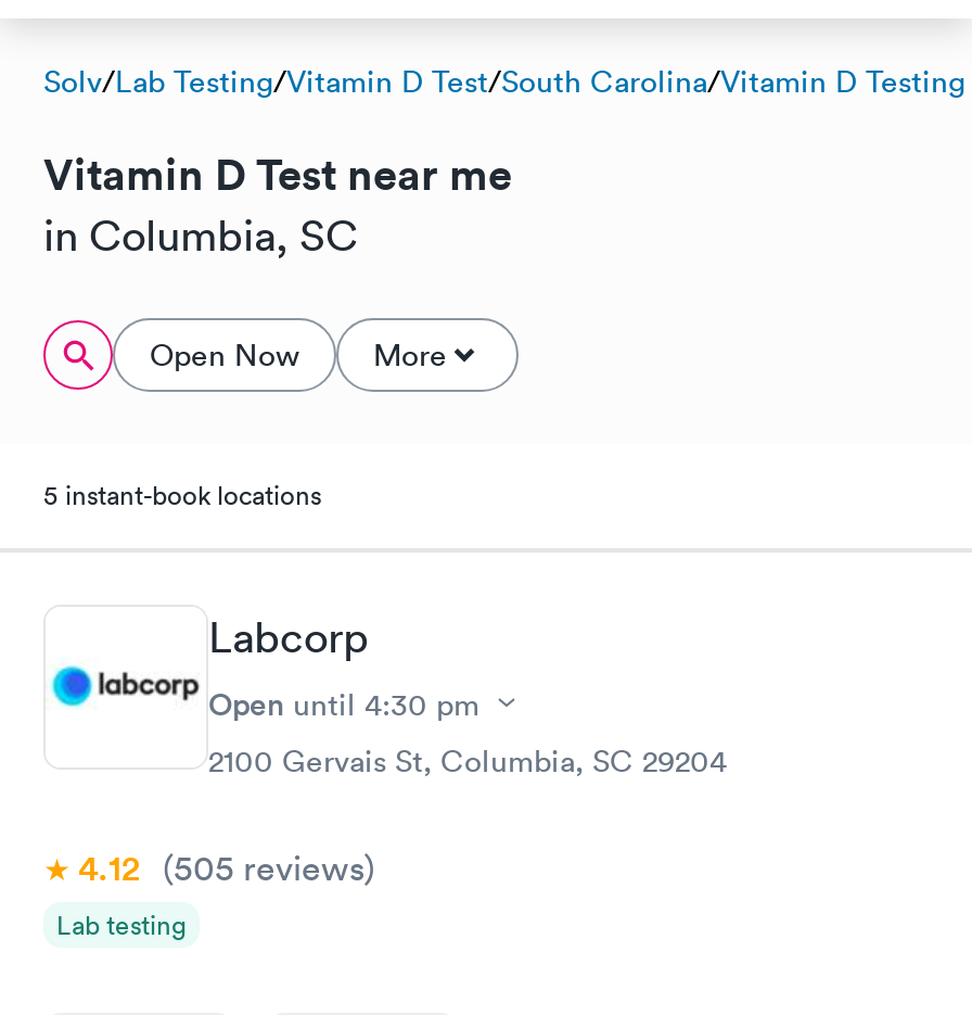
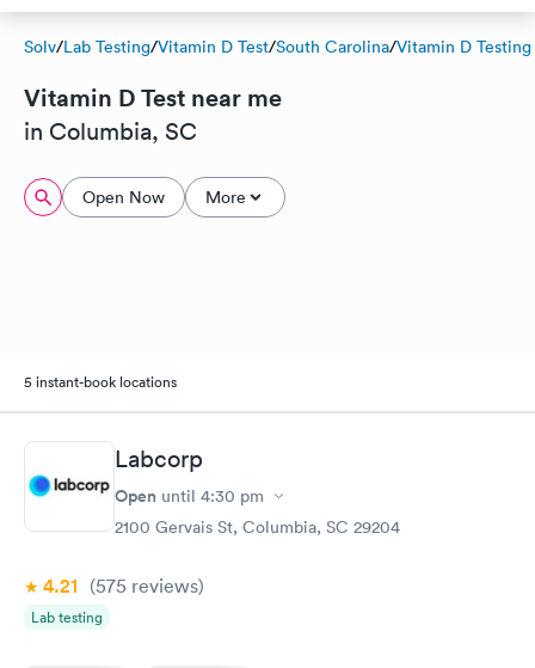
- 4.12 (505 reviews)
+ 4.21 (575 reviews)
